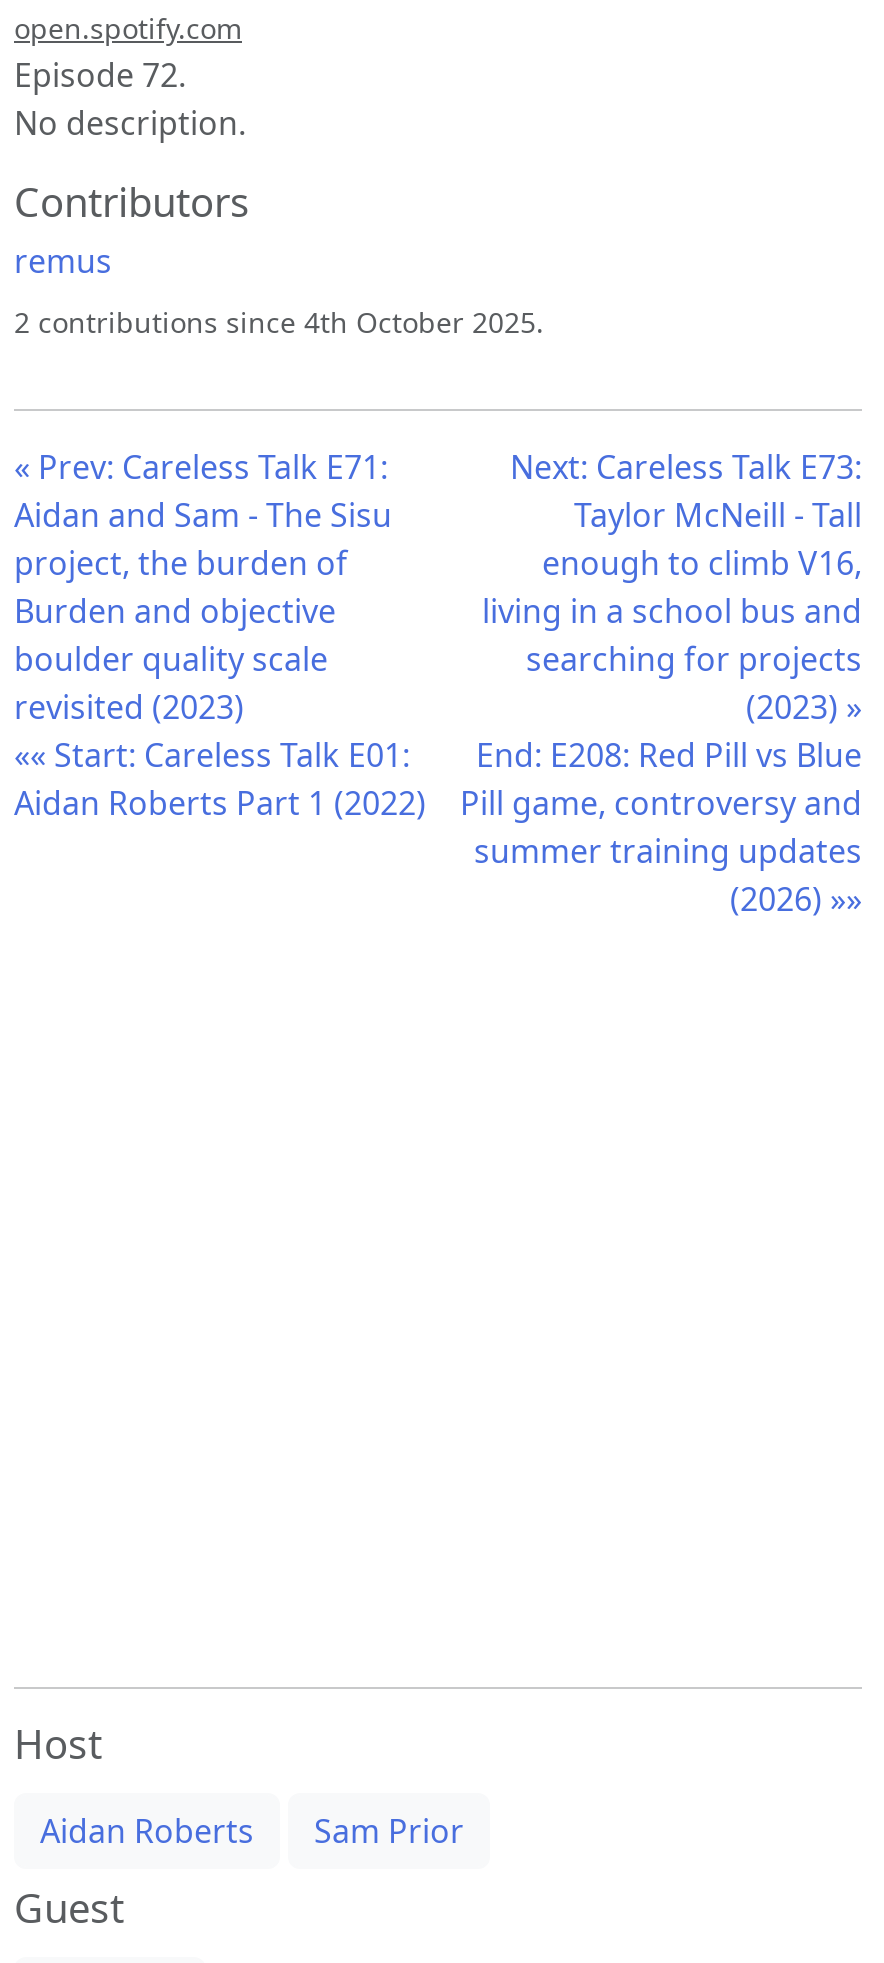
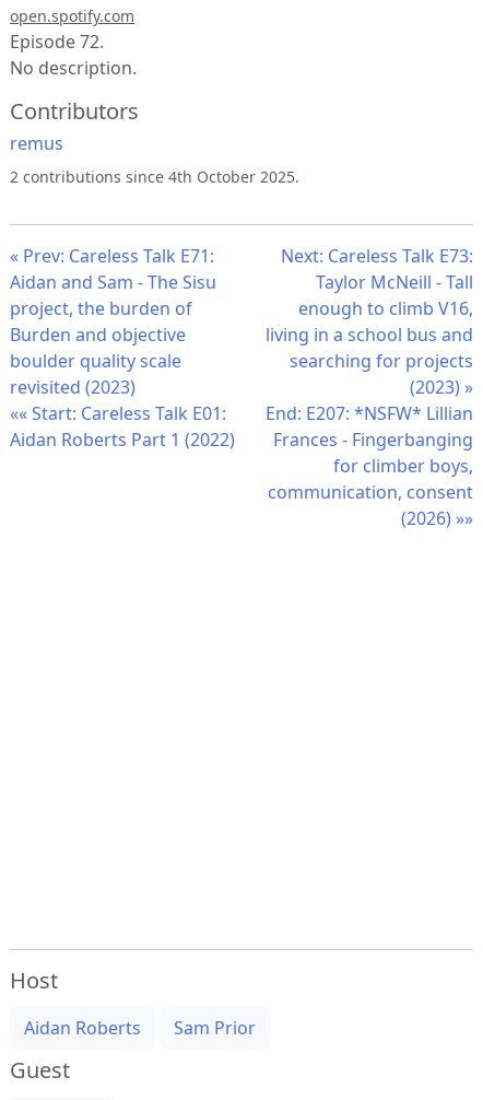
- End: E208: Red Pill vs Blue
- Pill game, controversy and
- summer training updates
+ End: E207: *NSFW* Lillian
+ Frances - Fingerbanging
+ for climber boys,
+ communication, consent
